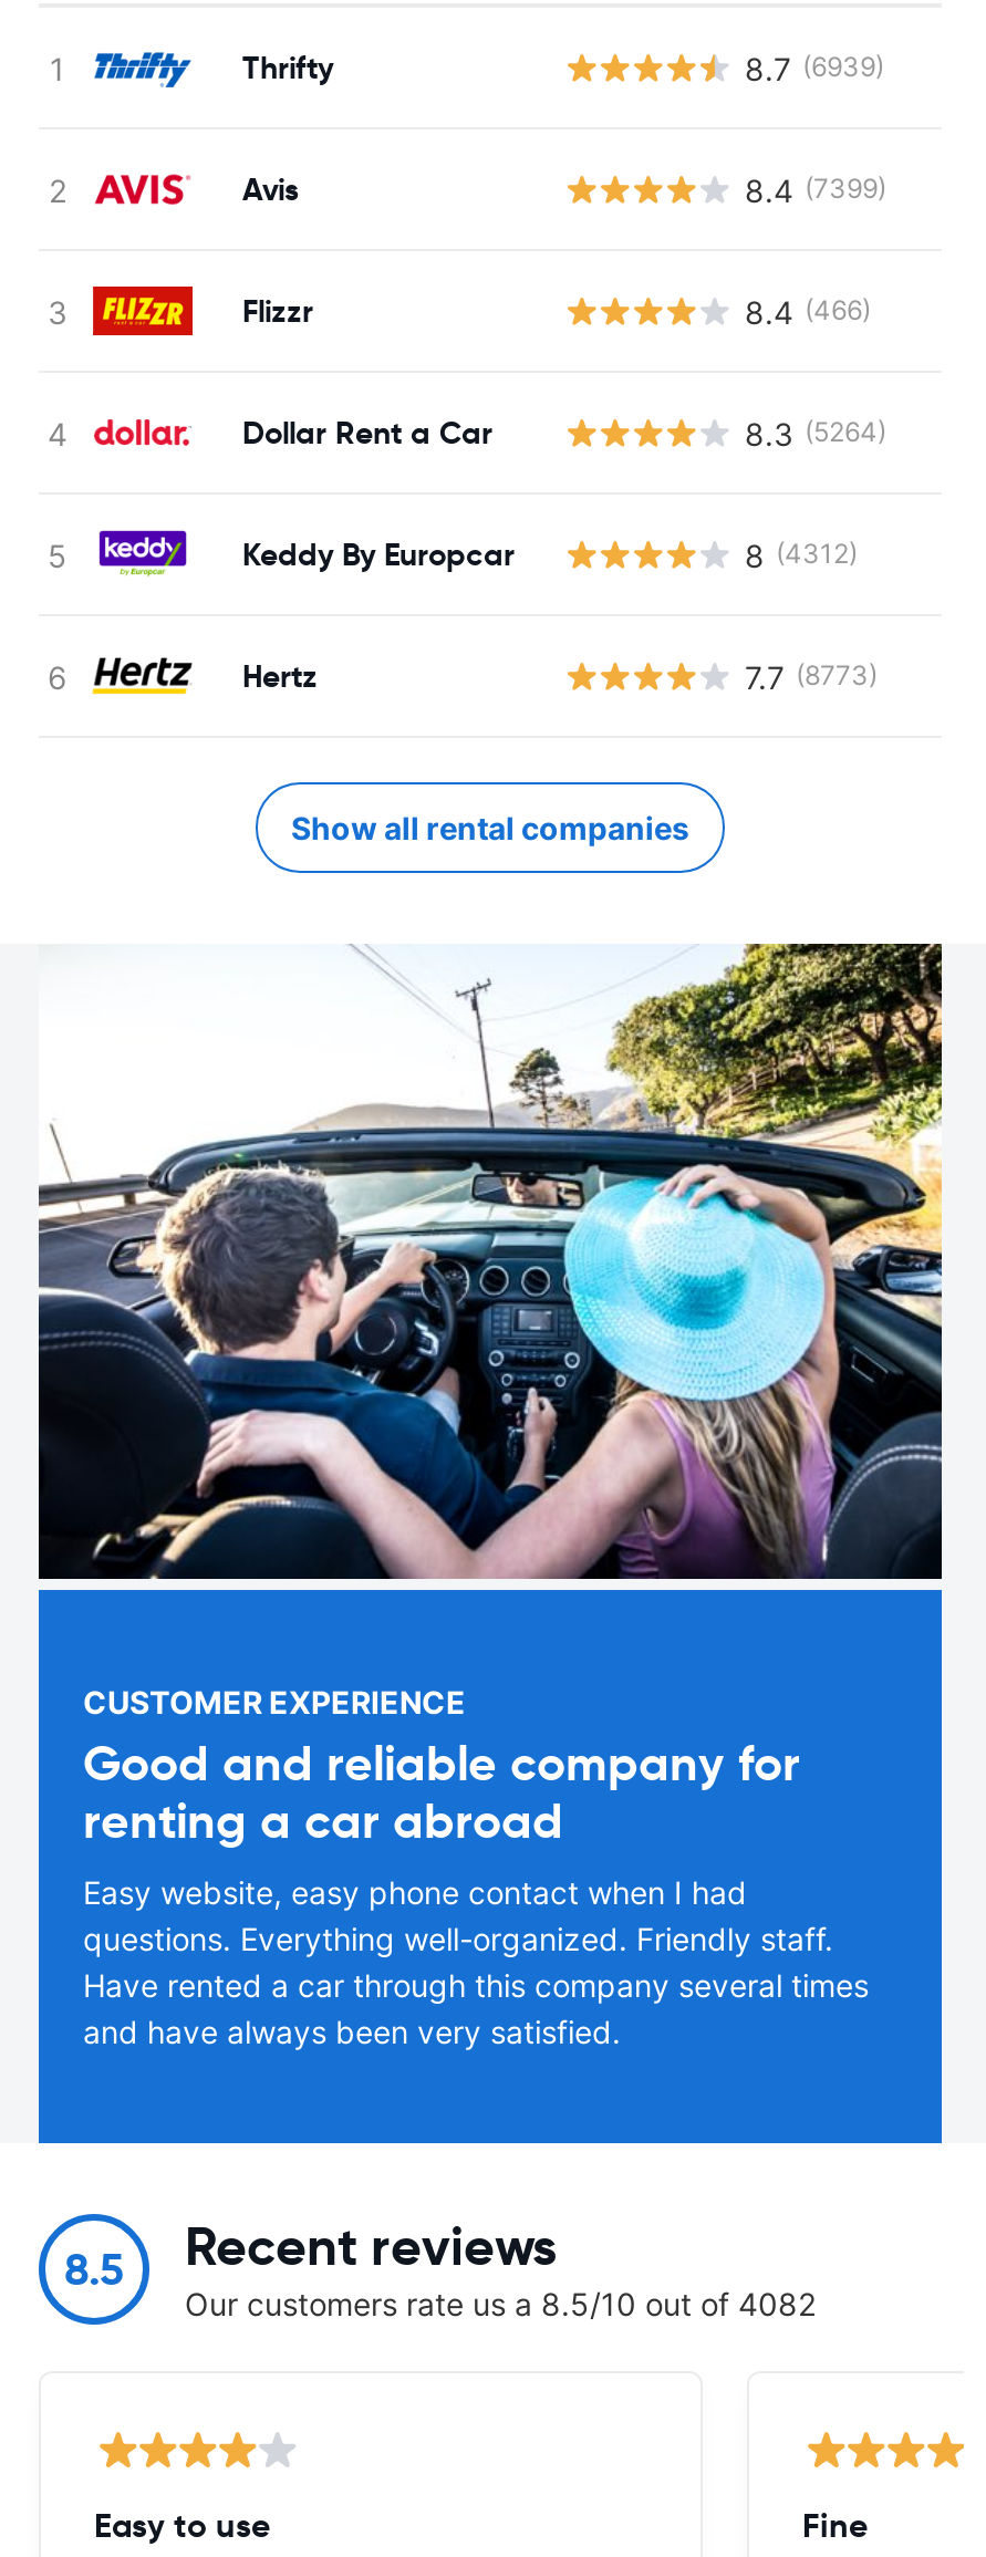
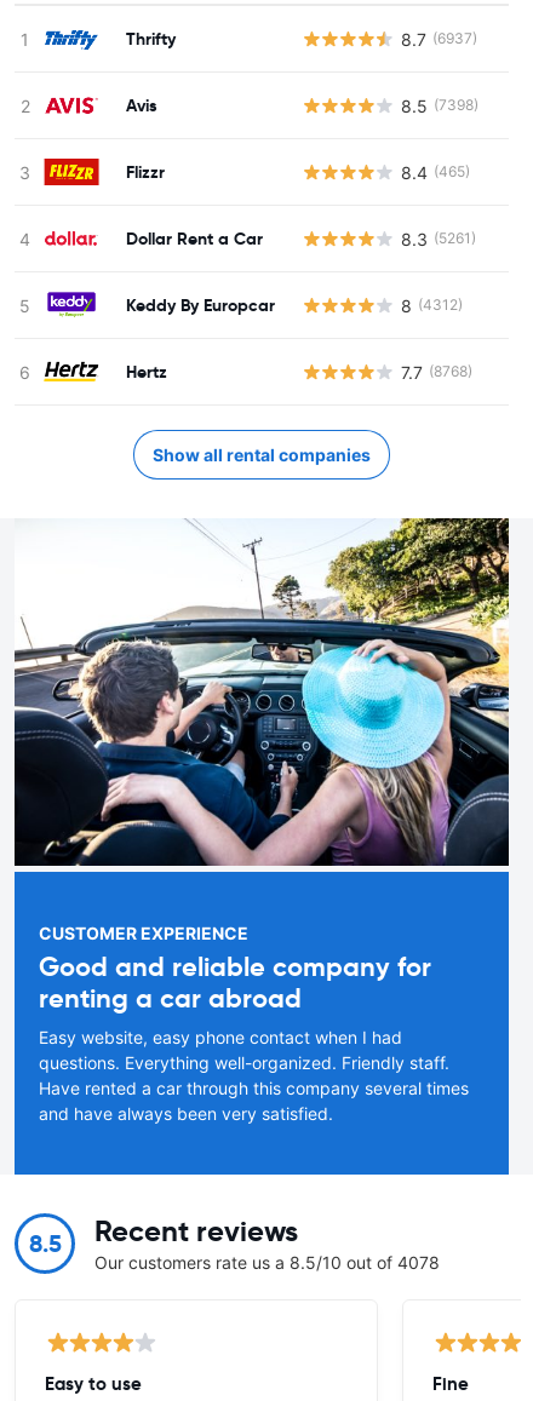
- 8.7 (6939)
+ 8.7 (6937)

- 8.4 (7399)
+ 8.5 (7398)

- 8.4 (466)
+ 8.4 (465)

- 8.3 (5264)
+ 8.3 (5261)

- 7.7 (8773)
+ 7.7 (8768)

- Our customers rate us a 8.5/10 out of 4082
+ Our customers rate us a 8.5/10 out of 4078
